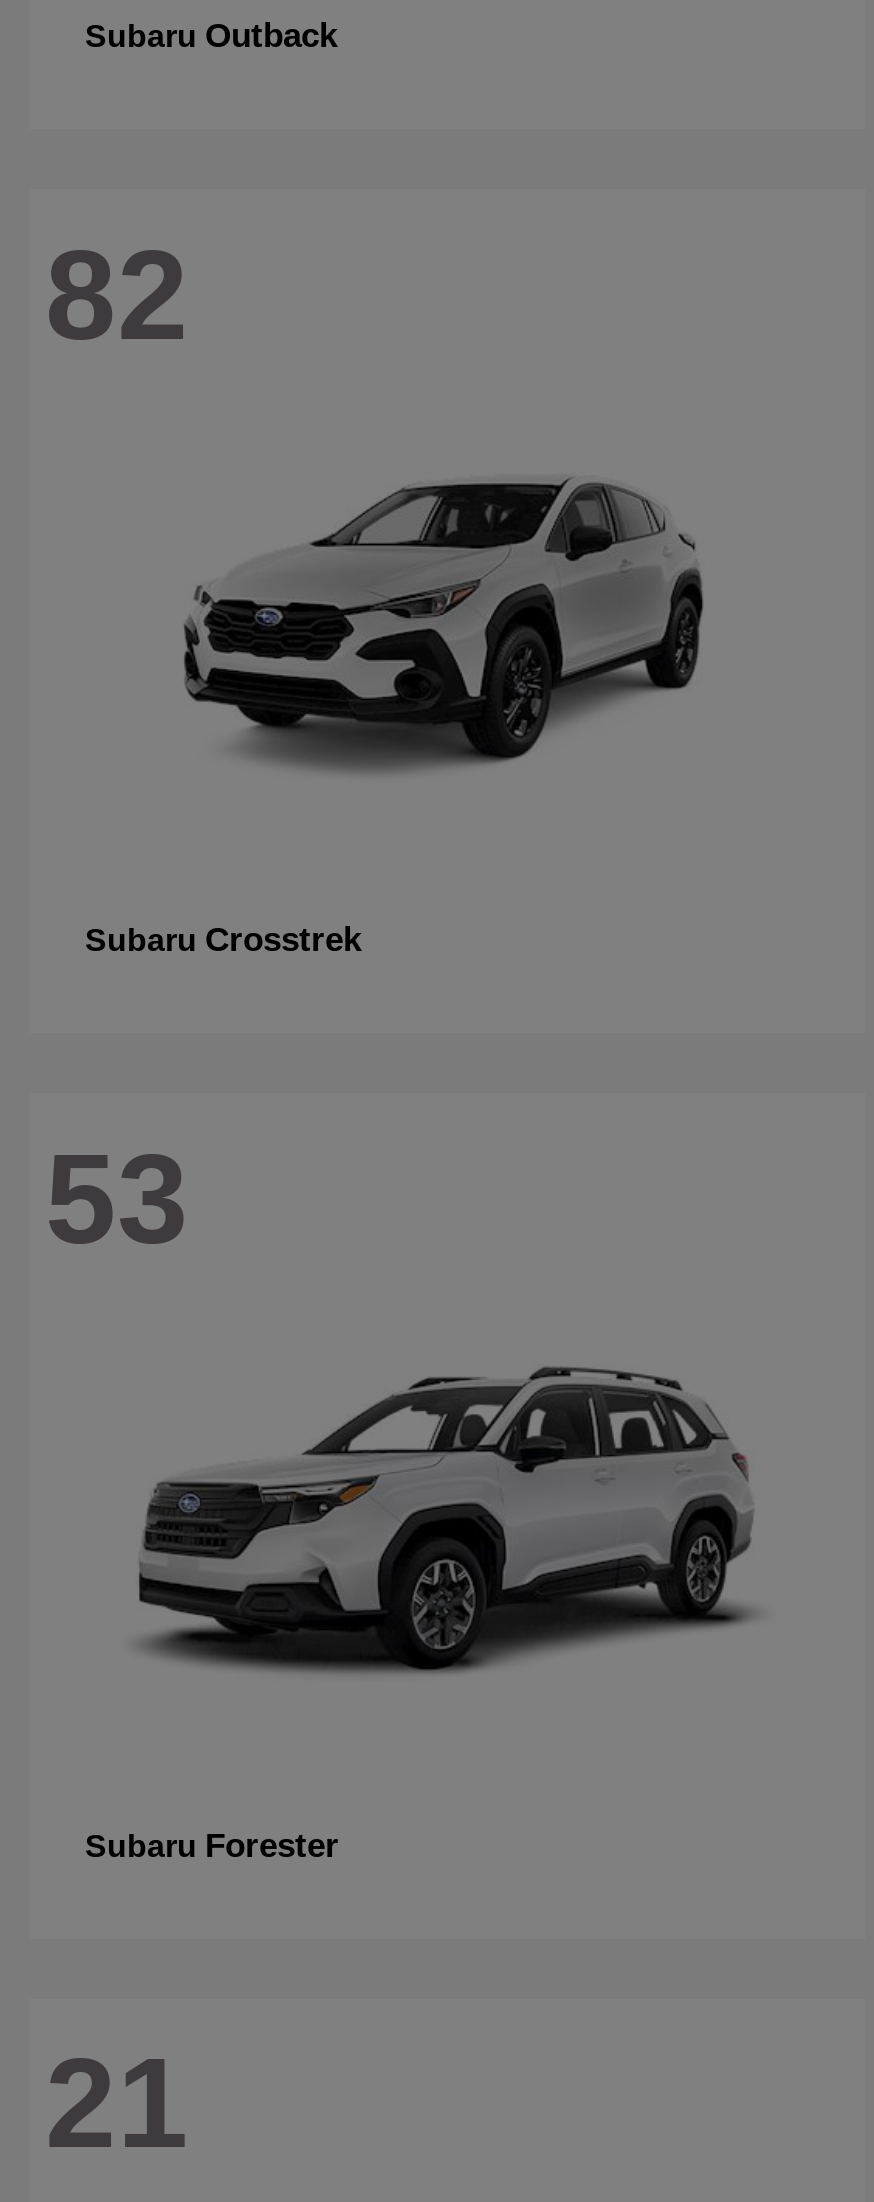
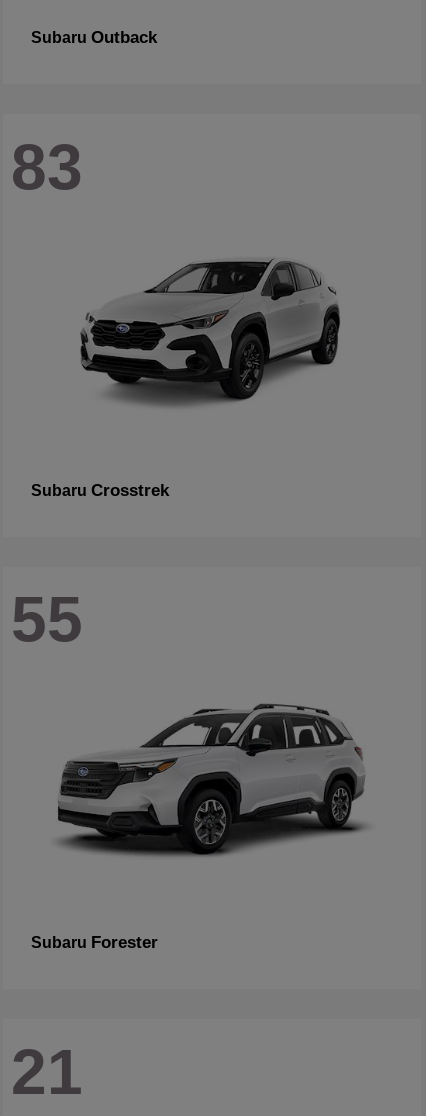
- 82
+ 83

- 53
+ 55
